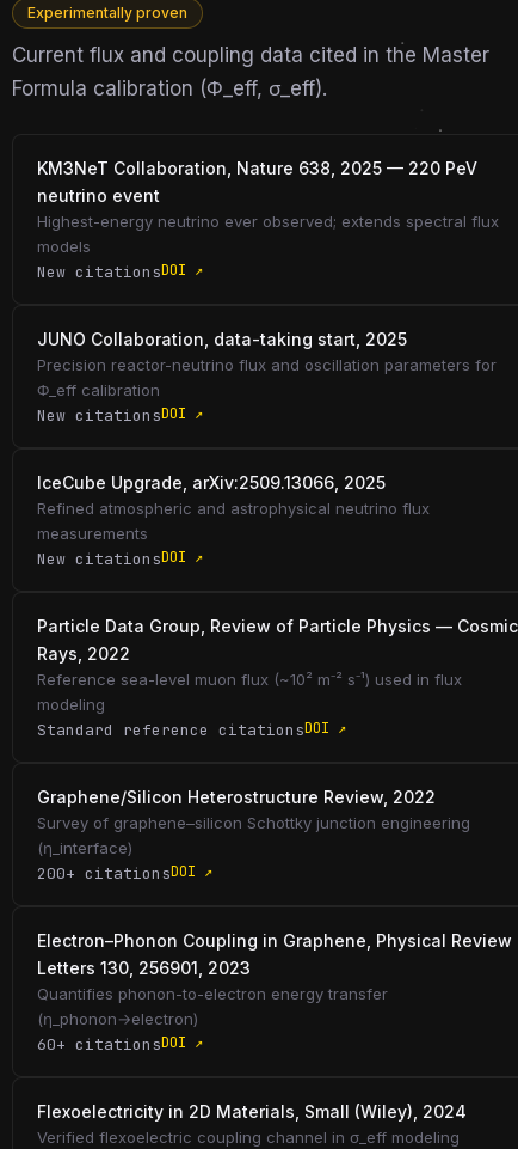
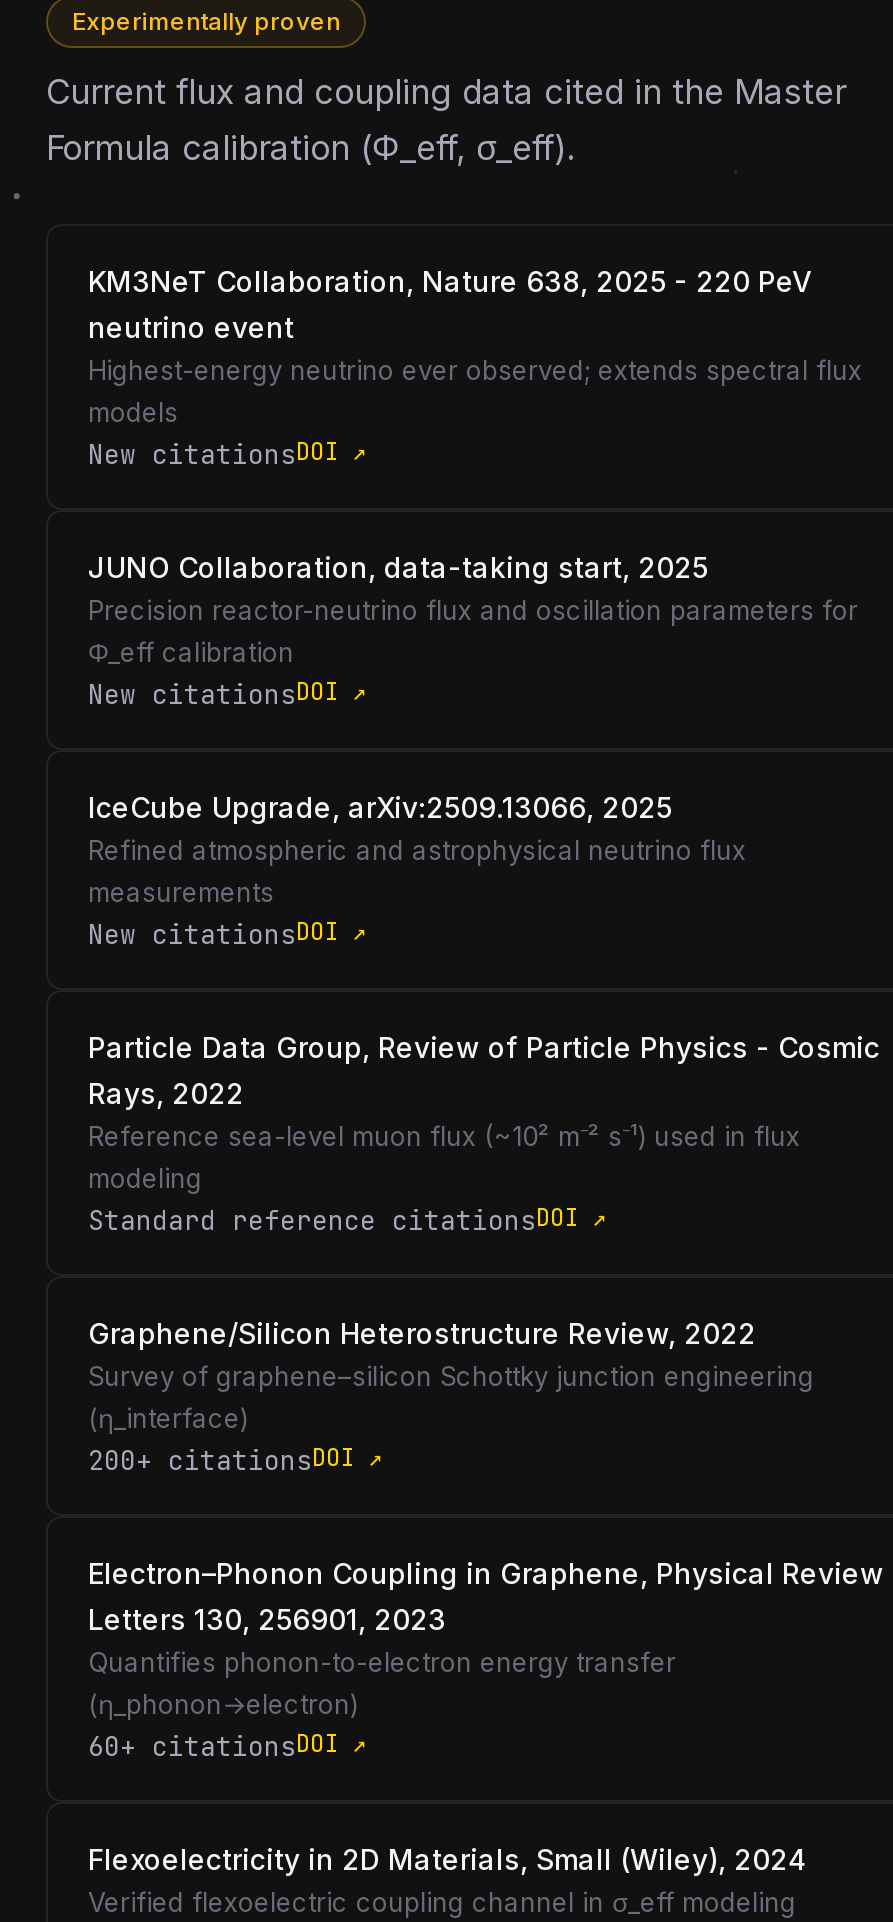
- KM3NeT Collaboration, Nature 638, 2025 — 220 PeV
+ KM3NeT Collaboration, Nature 638, 2025 - 220 PeV

- Particle Data Group, Review of Particle Physics — Cosmic
+ Particle Data Group, Review of Particle Physics - Cosmic
